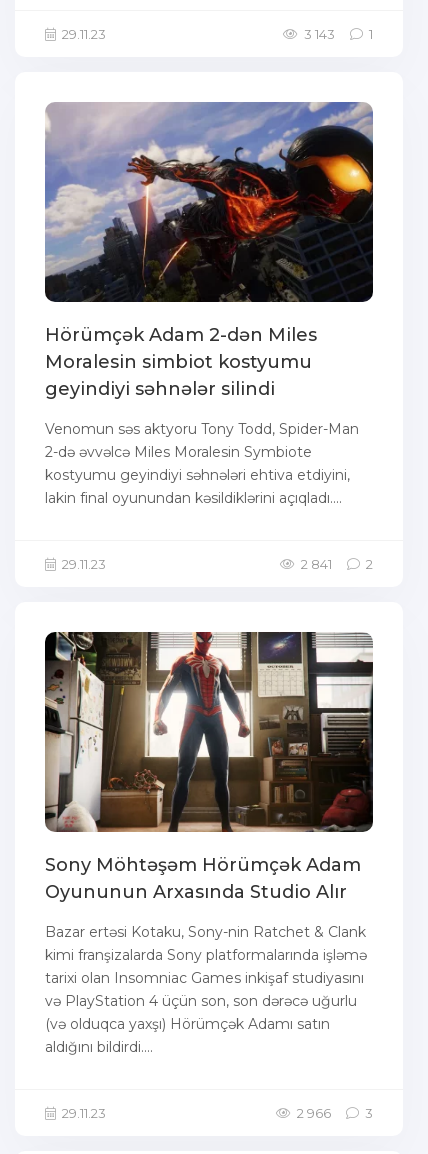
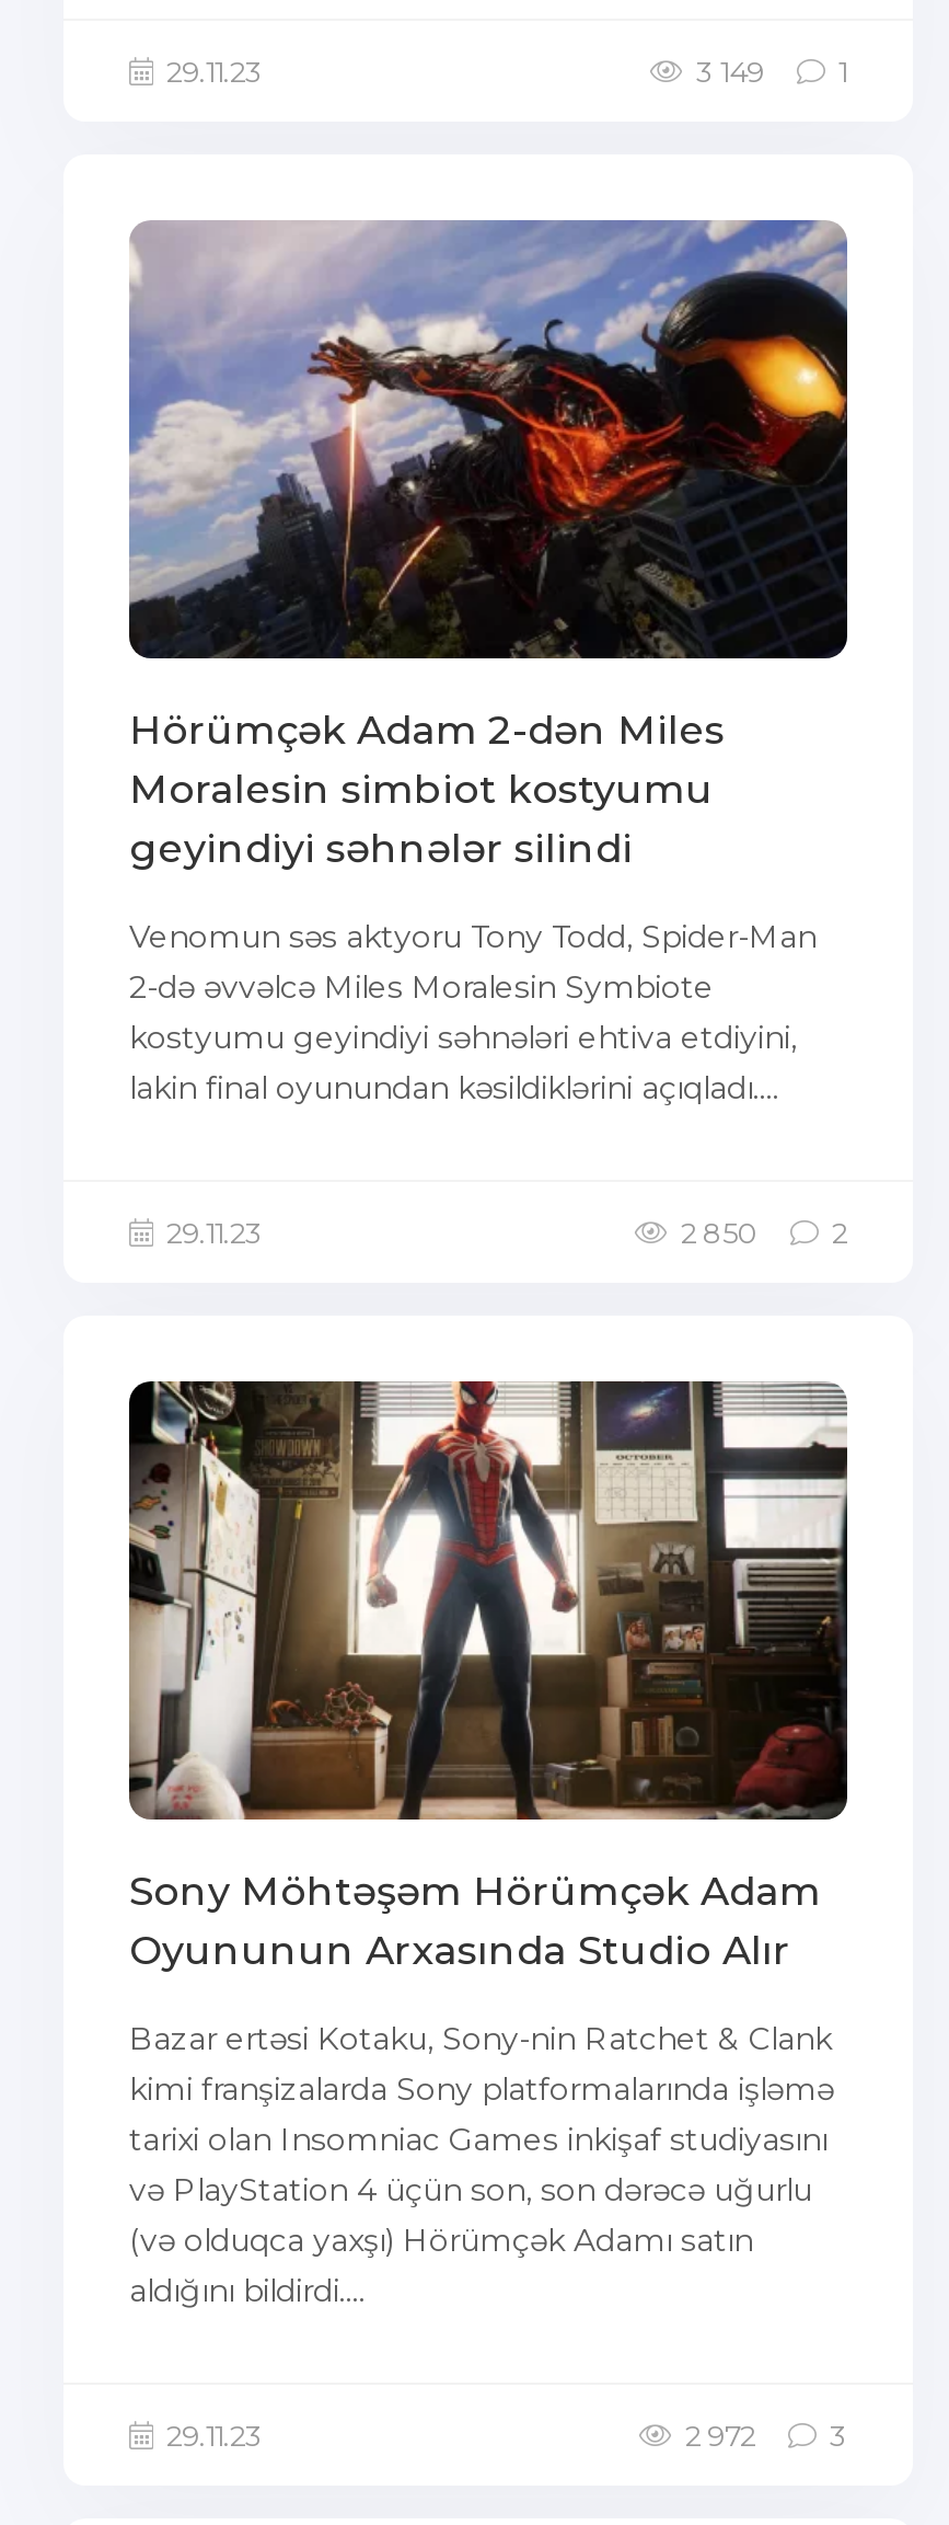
- 3 143
+ 3 149

- 2 841
+ 2 850

- 2 966
+ 2 972
